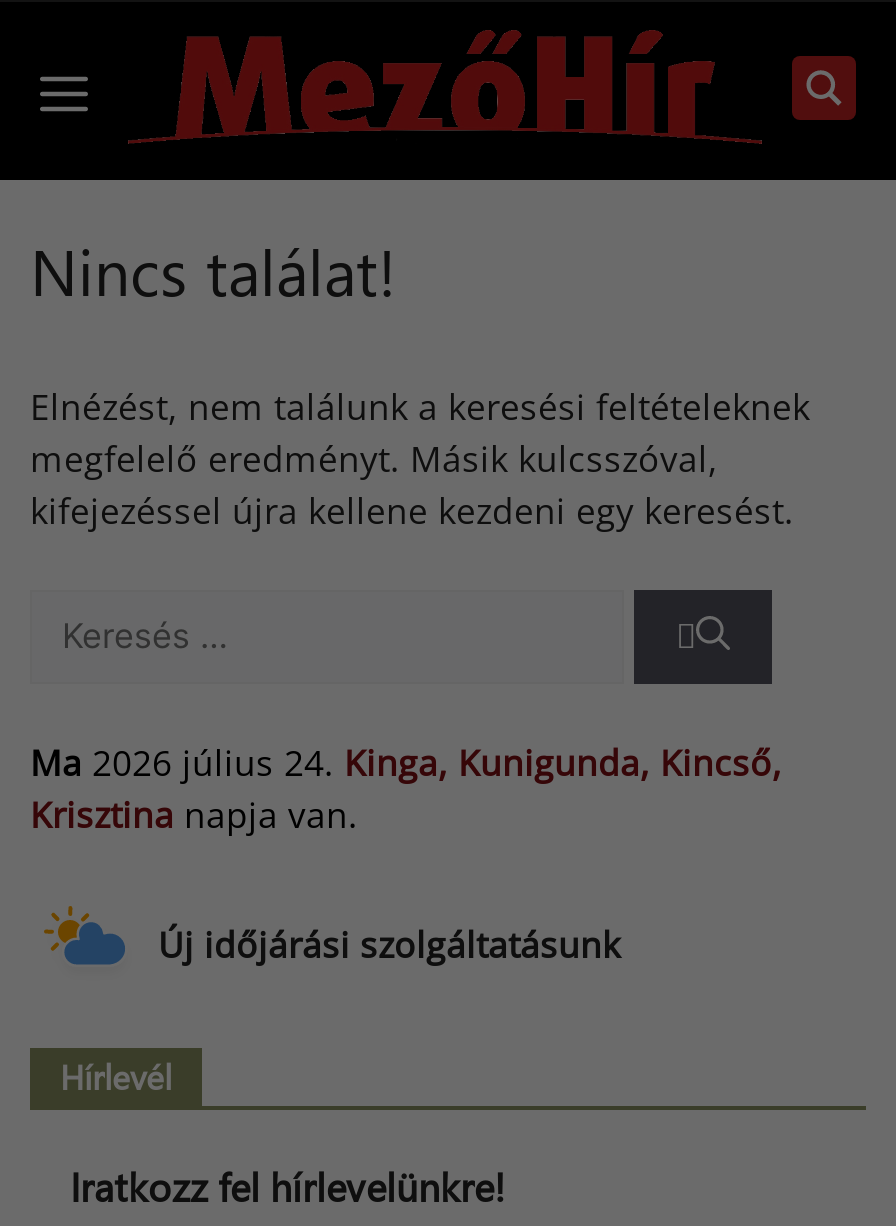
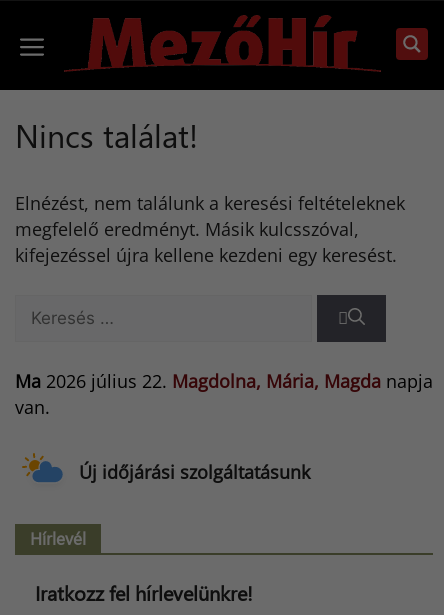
- Ma 2026 július 24. Kinga, Kunigunda, Kincső,
- Krisztina napja van.
+ Ma 2026 július 22. Magdolna, Mária, Magda napja
+ van.
